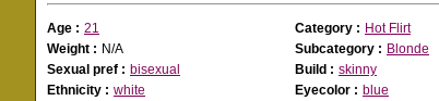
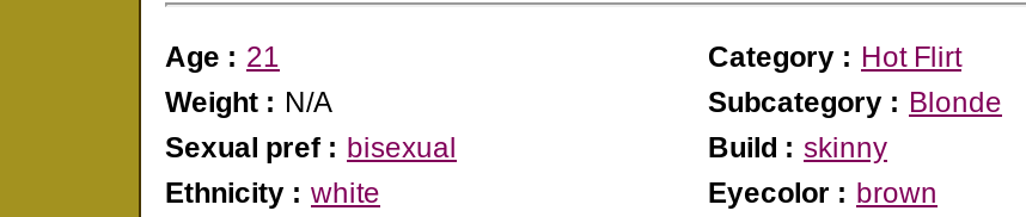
- Eyecolor : blue
+ Eyecolor : brown
